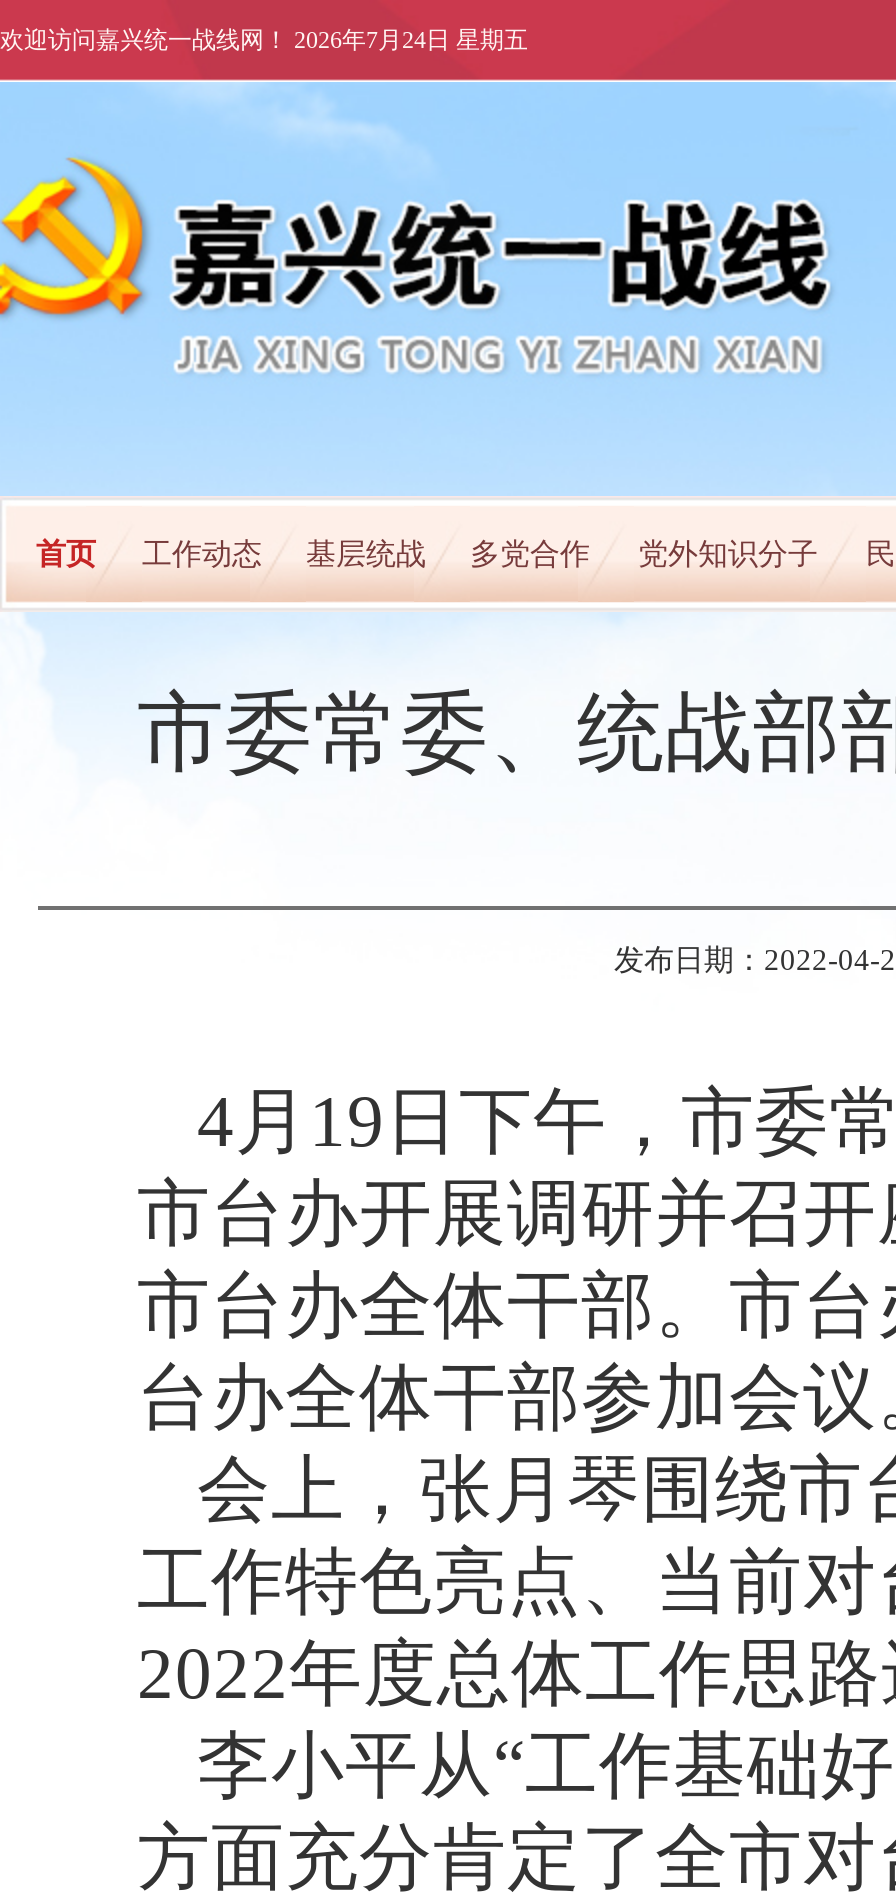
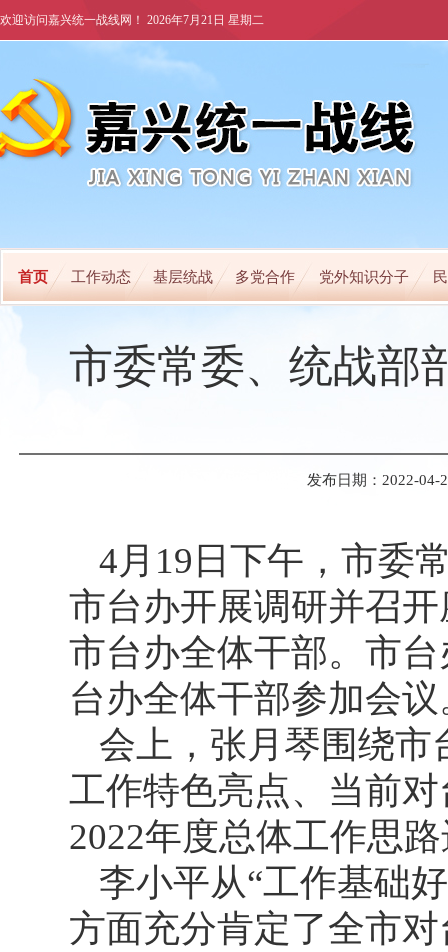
- 欢迎访问嘉兴统一战线网！2026年7月24日 星期五
+ 欢迎访问嘉兴统一战线网！2026年7月21日 星期二
